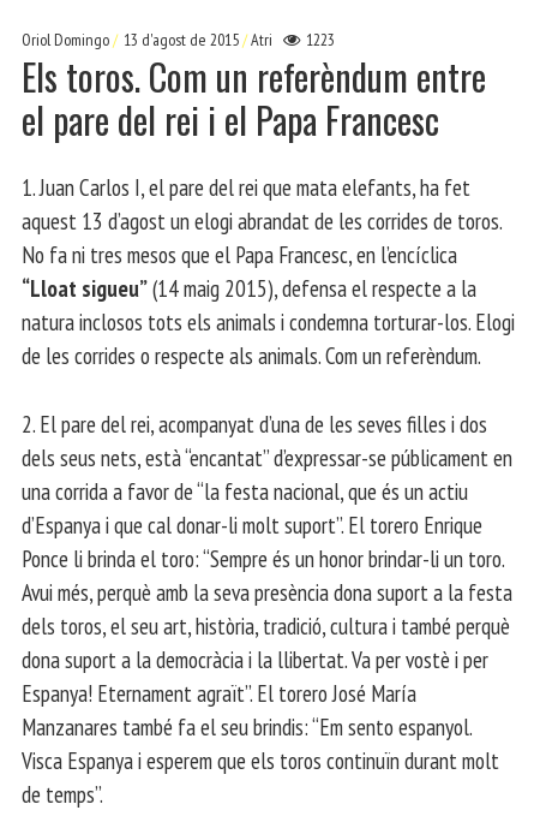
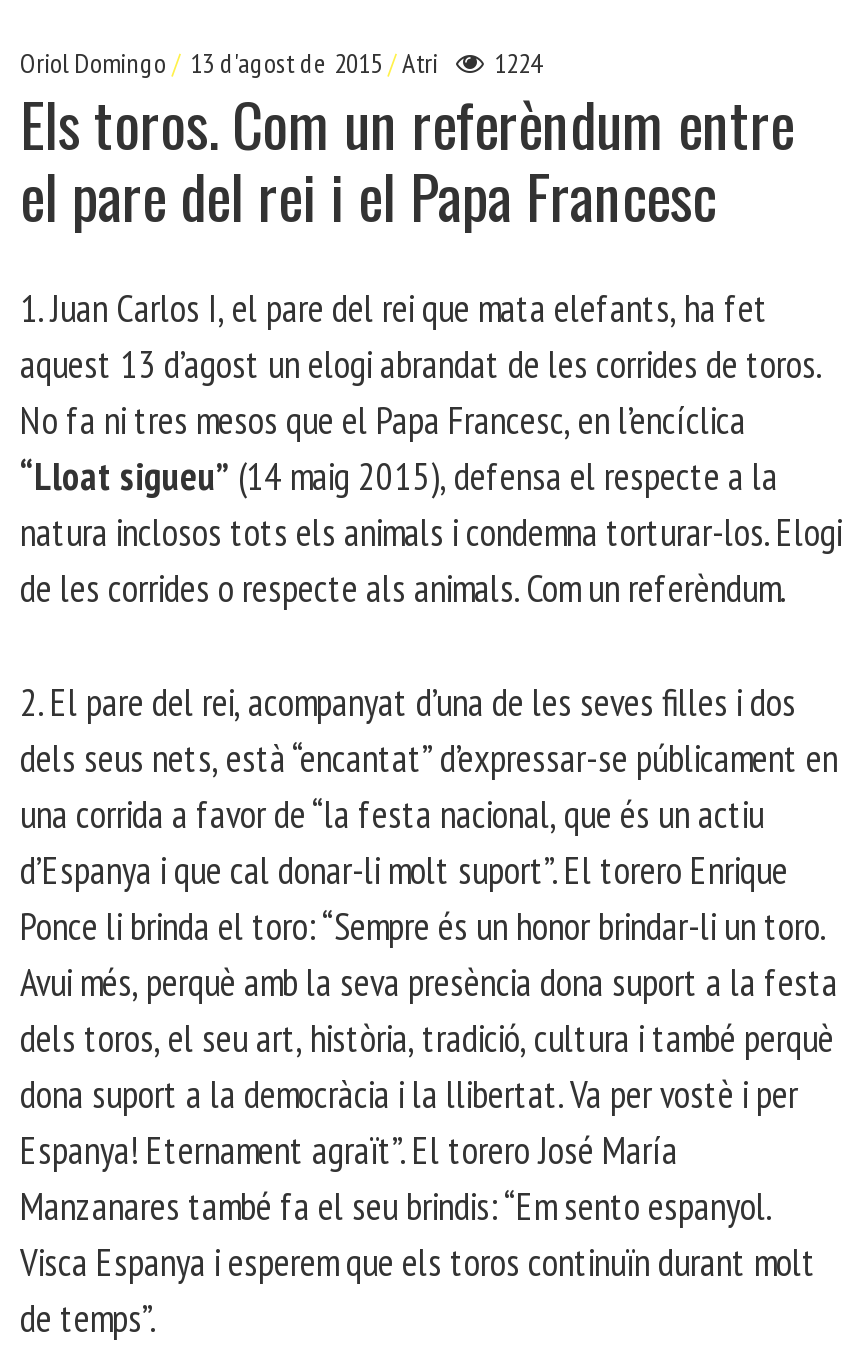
- Oriol Domingo 13 d'agost de 2015 Atri 1223
+ Oriol Domingo 13 d'agost de 2015 Atri 1224
